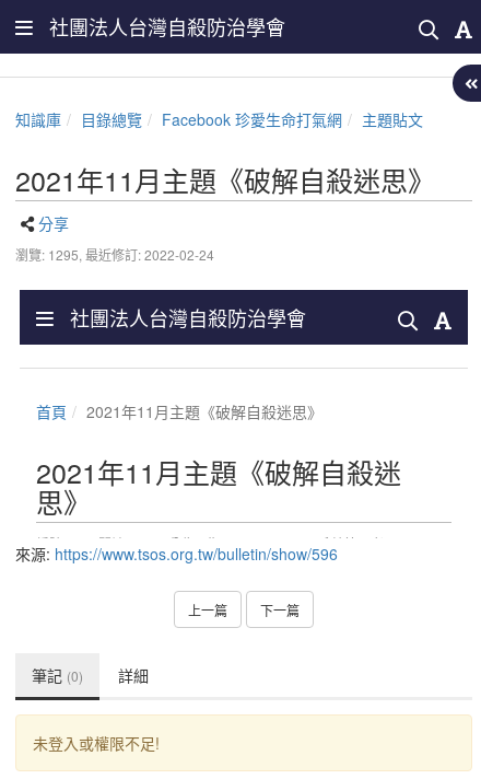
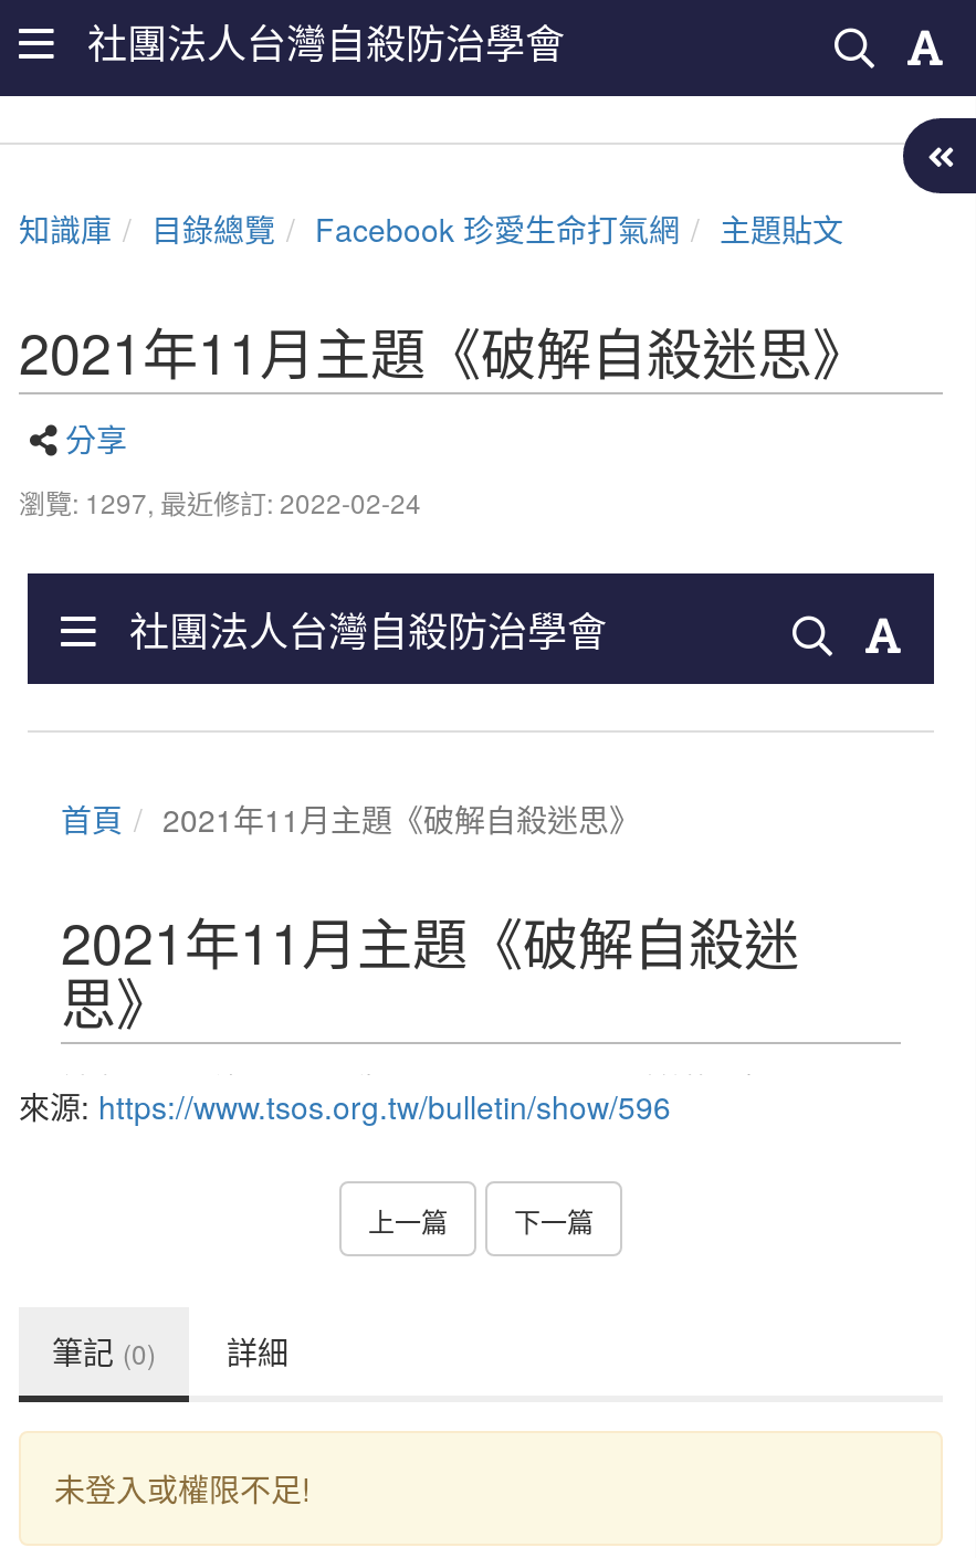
- 瀏覽: 1295,最近修訂: 2022-02-24
+ 瀏覽: 1297,最近修訂: 2022-02-24
